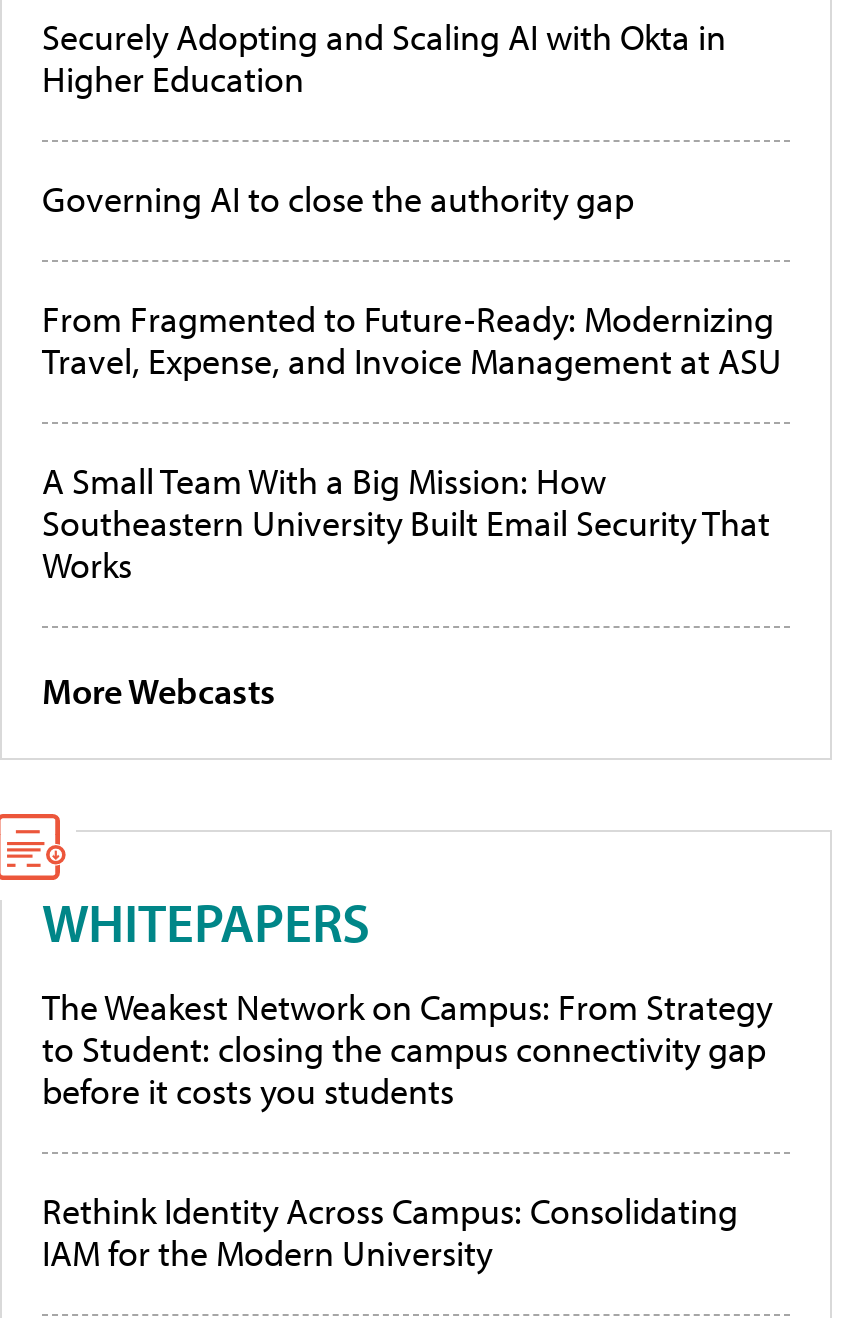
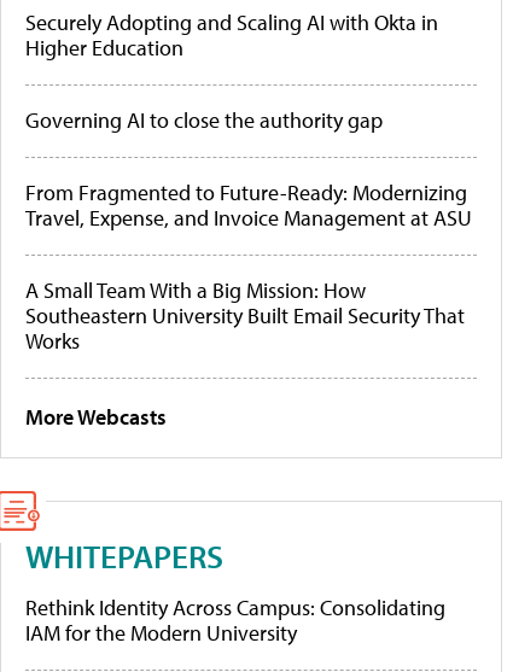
- The Weakest Network on Campus: From Strategy
- to Student: closing the campus connectivity gap
- before it costs you students
